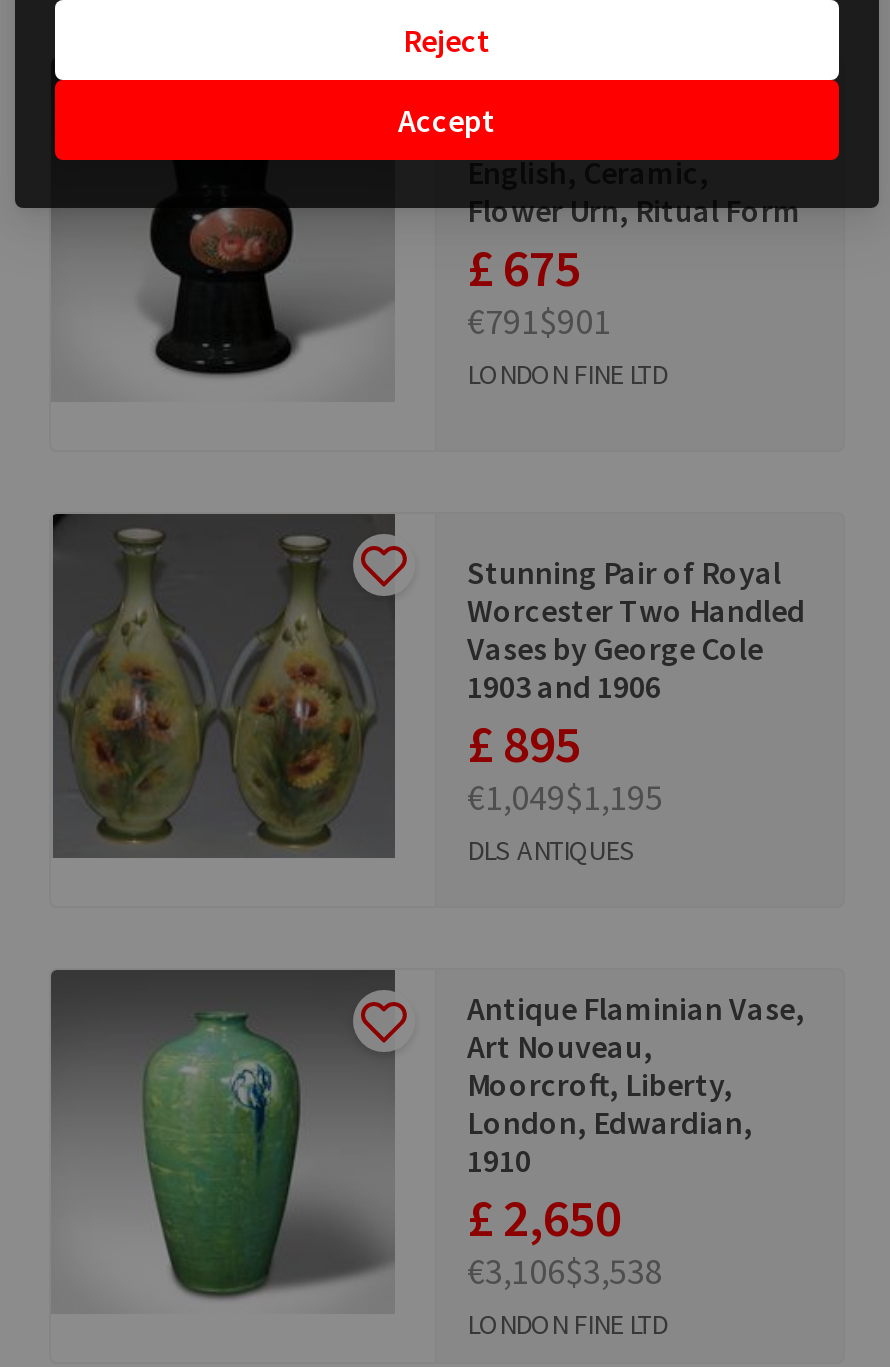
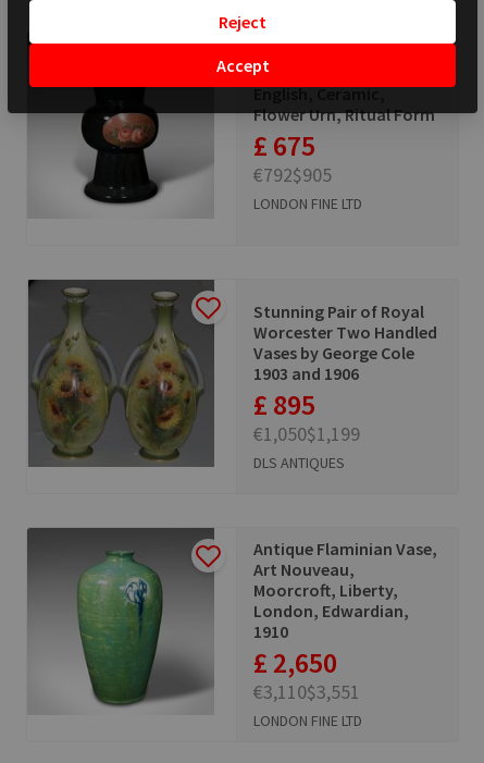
- €791$901
+ €792$905

- €1,049$1,195
+ €1,050$1,199

- €3,106$3,538
+ €3,110$3,551
